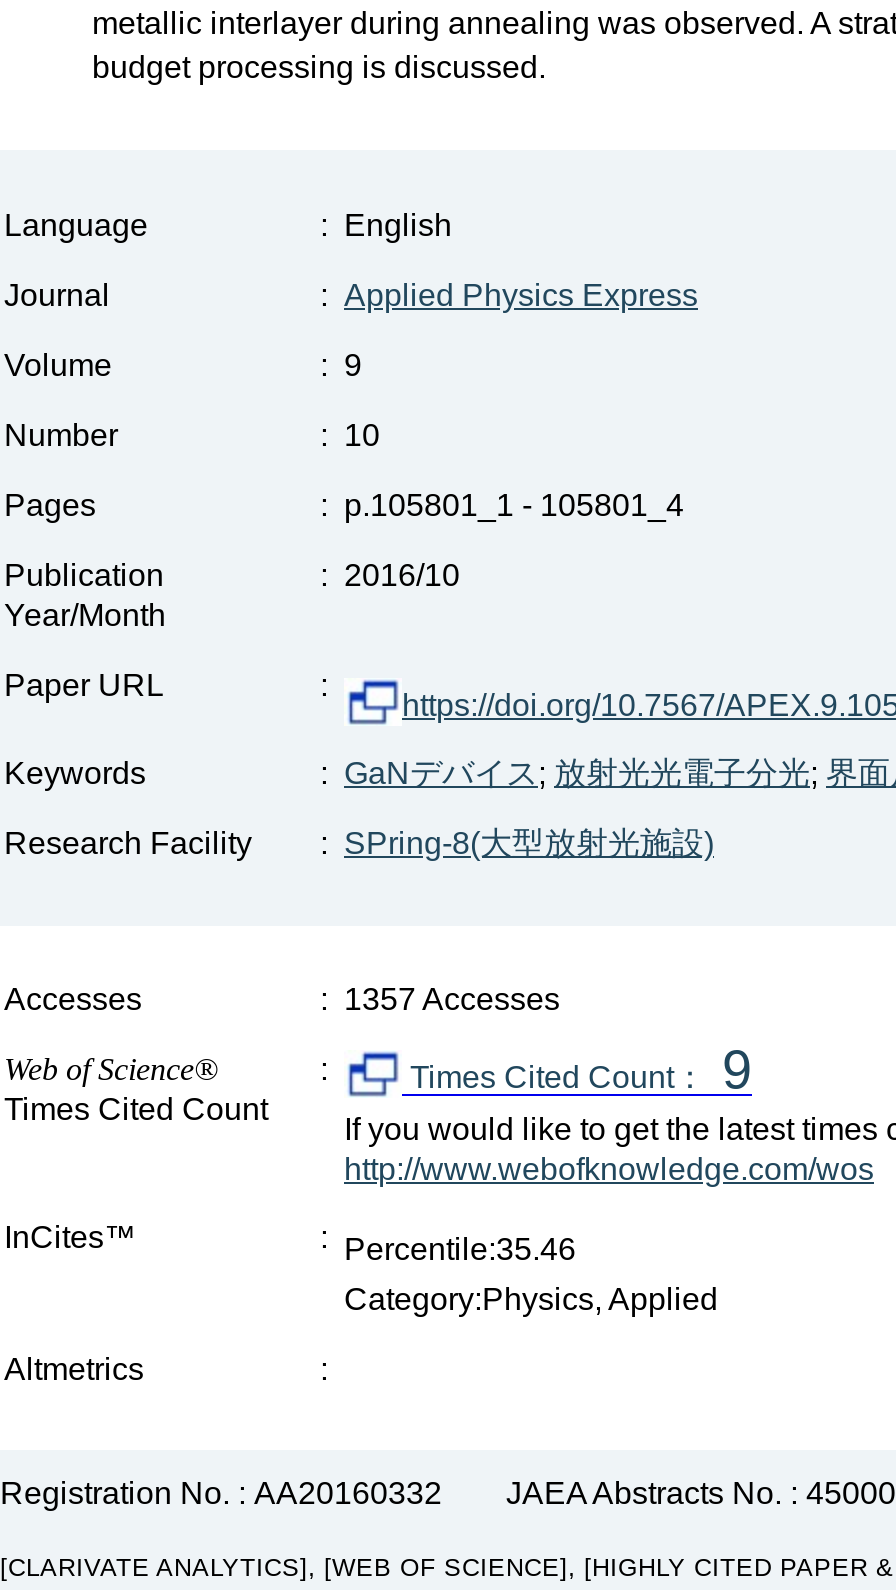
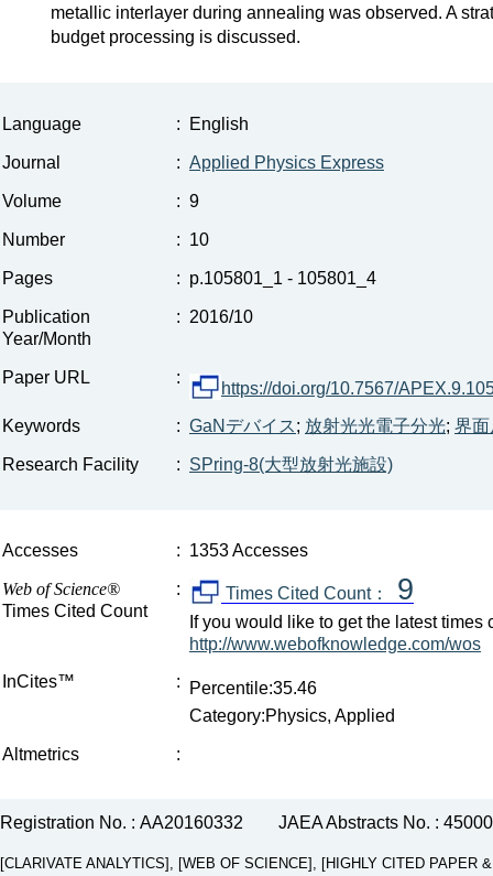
- : 1357 Accesses
+ : 1353 Accesses
